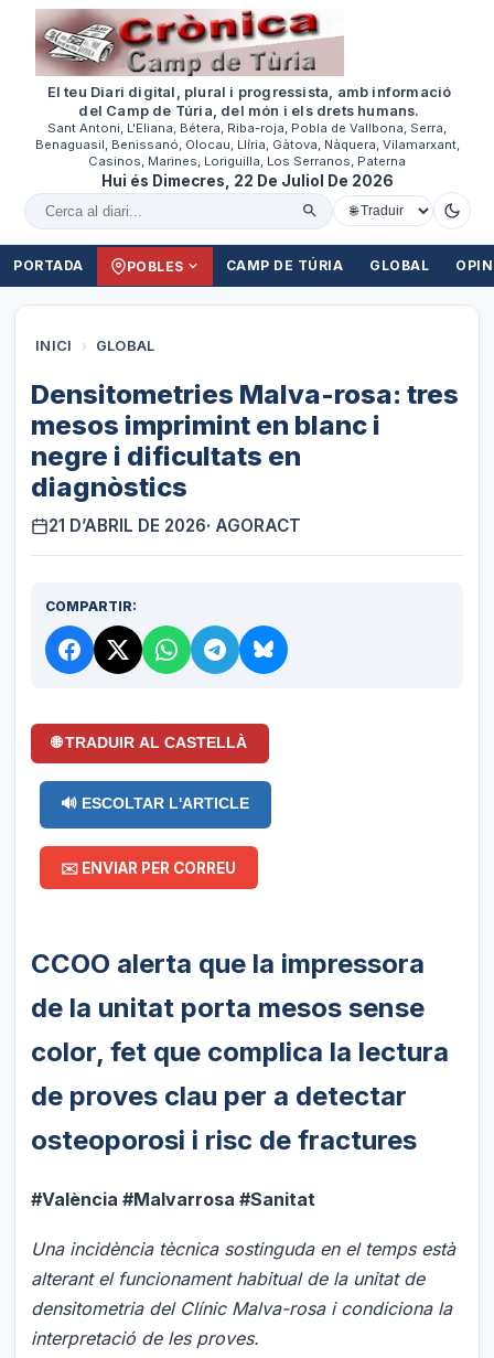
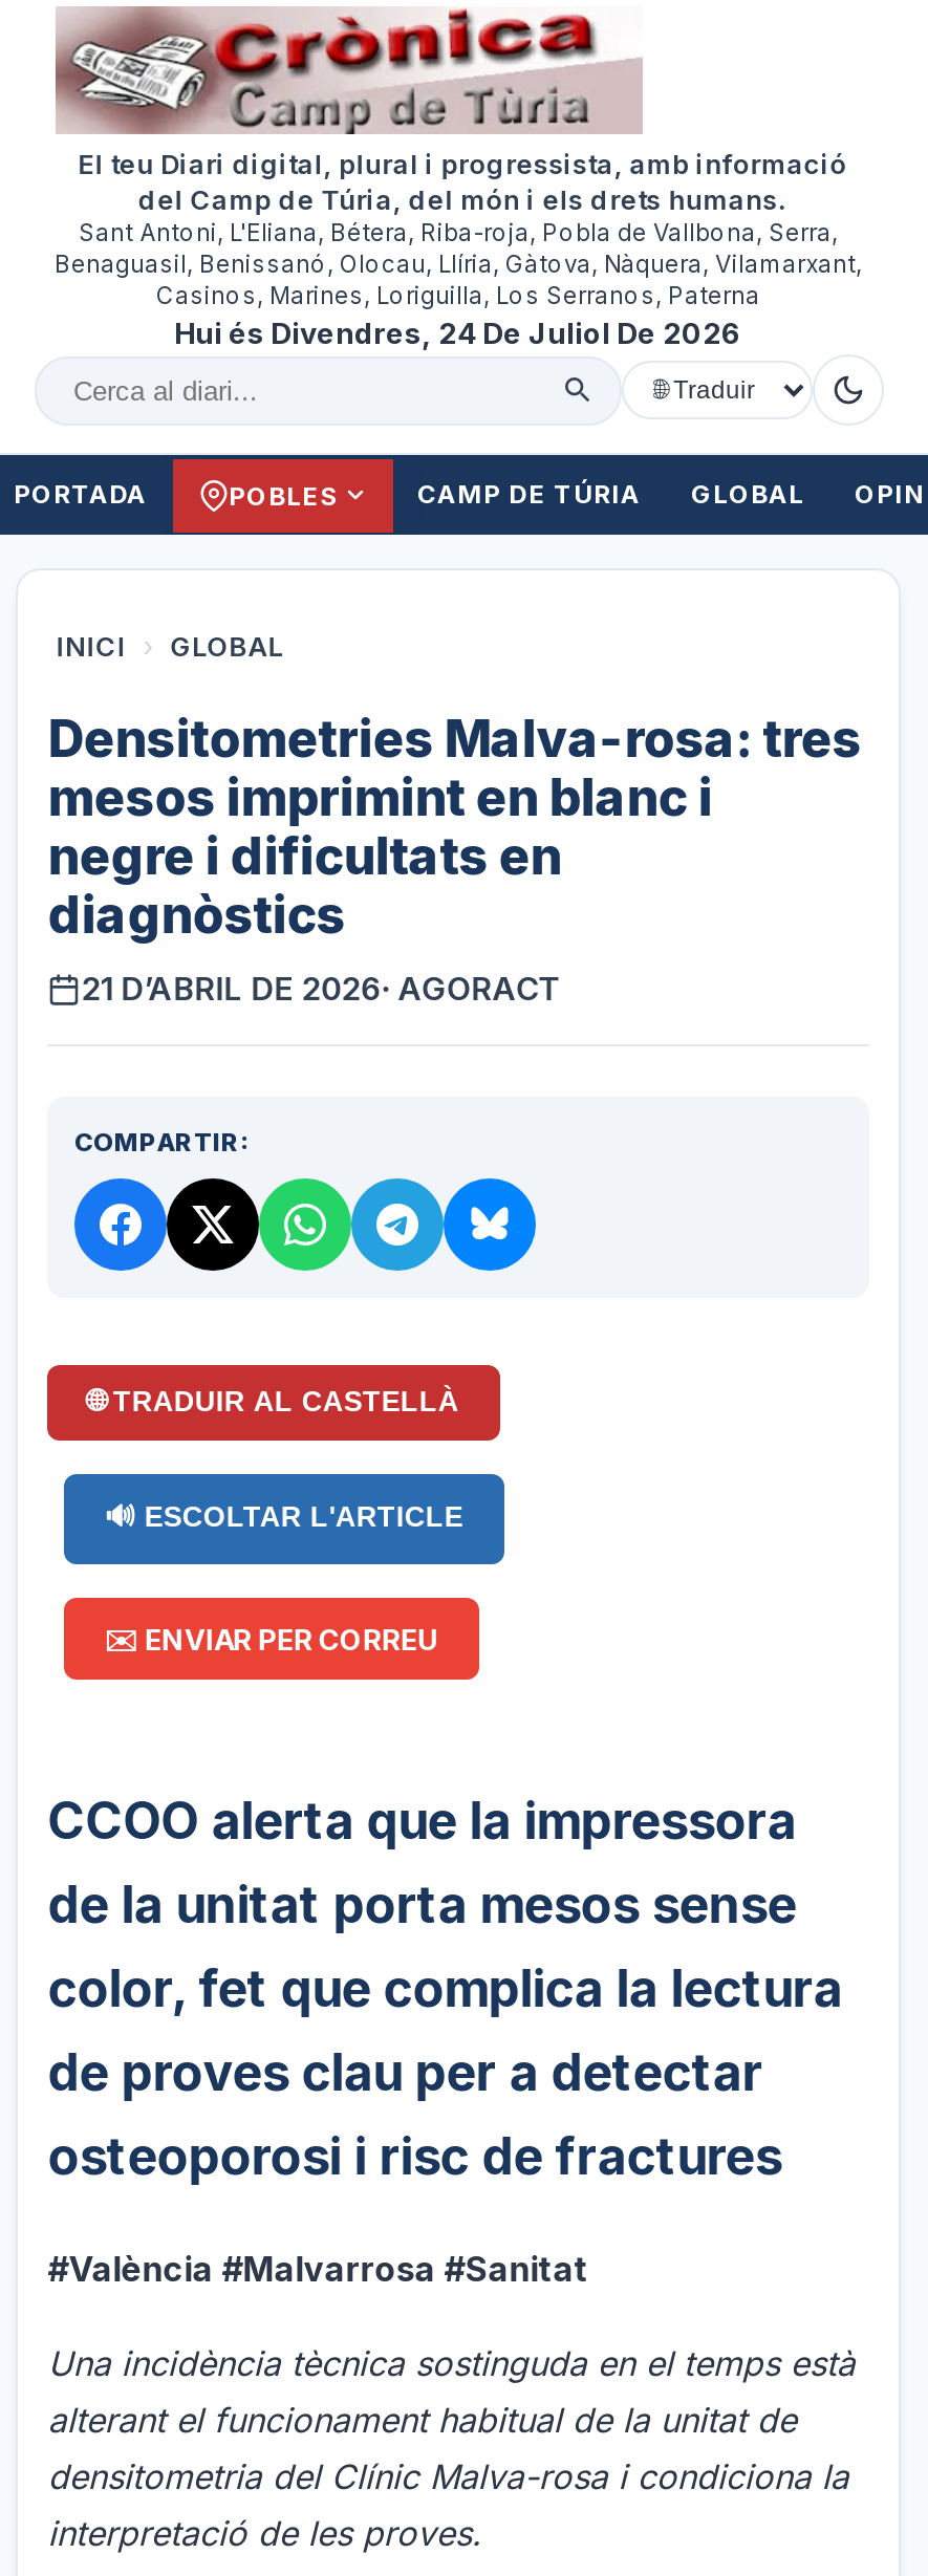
- Hui és Dimecres, 22 De Juliol De 2026
+ Hui és Divendres, 24 De Juliol De 2026
